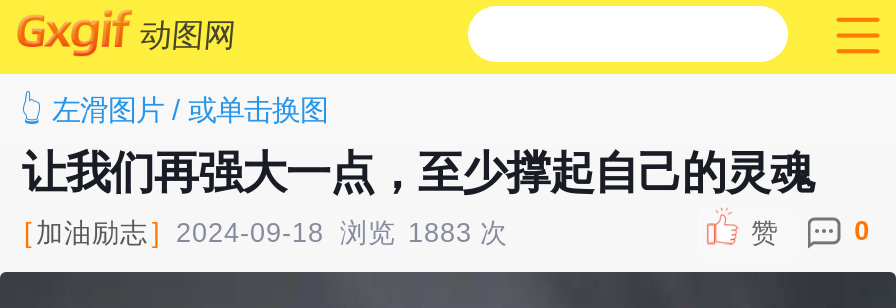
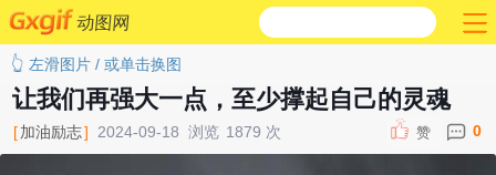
- [ 加油励志 ] 2024-09-18 浏览 1883次
+ [ 加油励志 ] 2024-09-18 浏览 1879次
